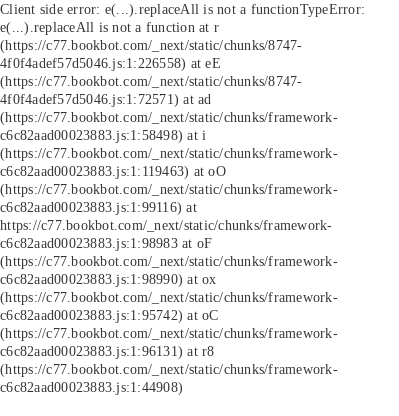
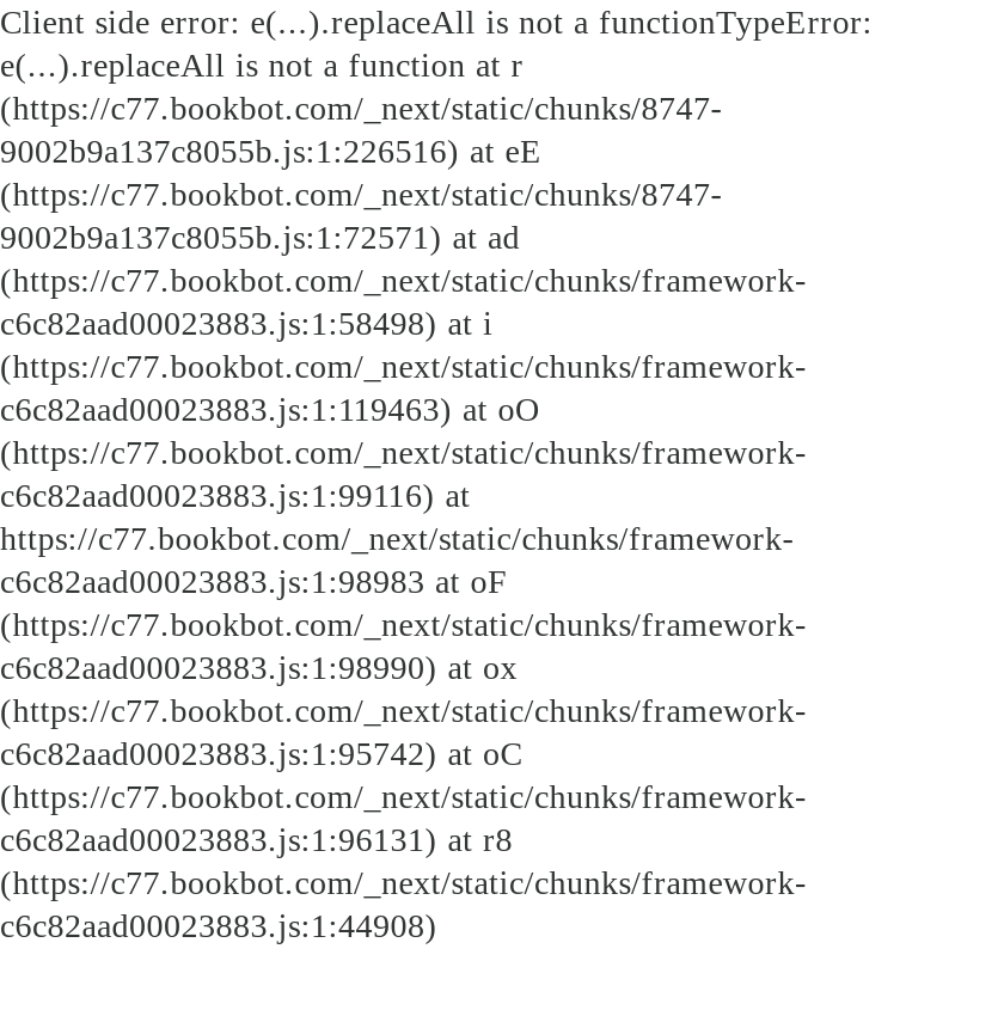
- 4f0f4adef57d5046.js:1:226558) at eE
+ 9002b9a137c8055b.js:1:226516) at eE

- 4f0f4adef57d5046.js:1:72571) at ad
+ 9002b9a137c8055b.js:1:72571) at ad
